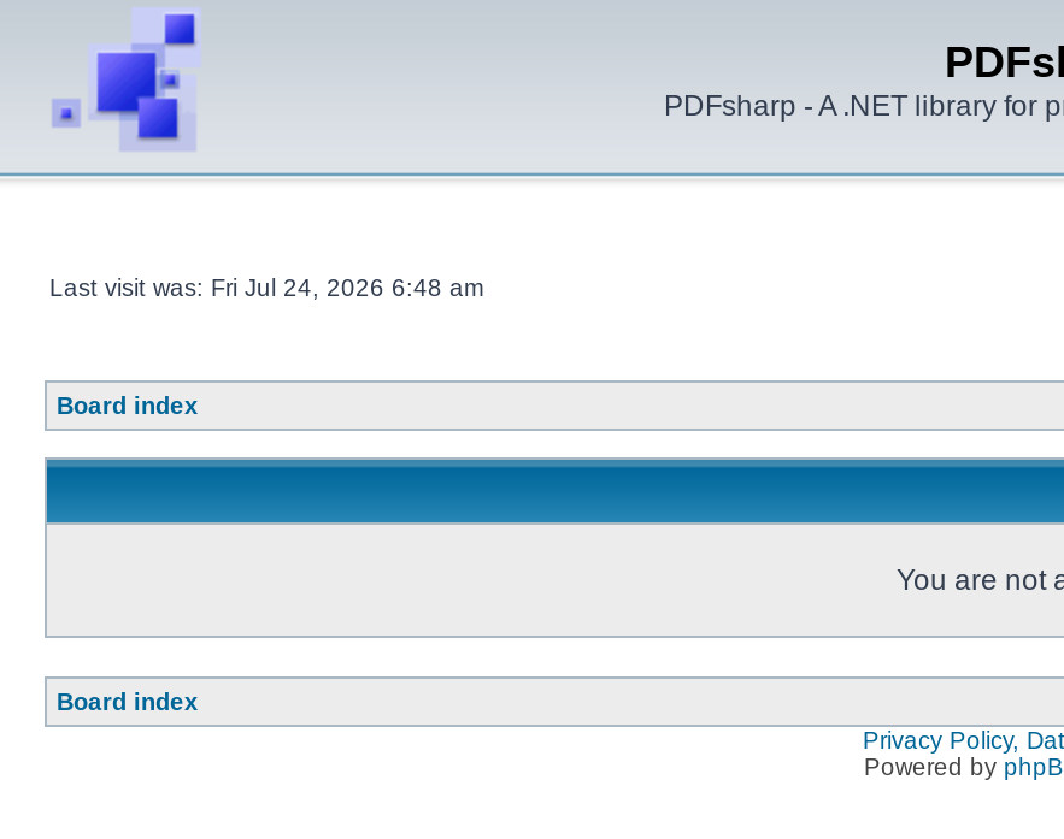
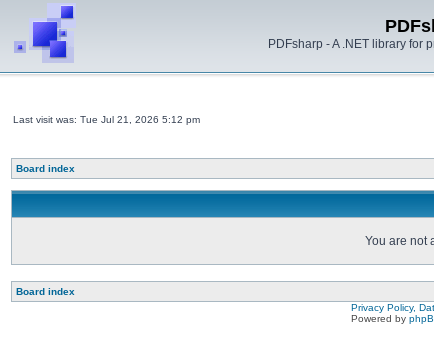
- Last visit was: Fri Jul 24, 2026 6:48 am
+ Last visit was: Tue Jul 21, 2026 5:12 pm
